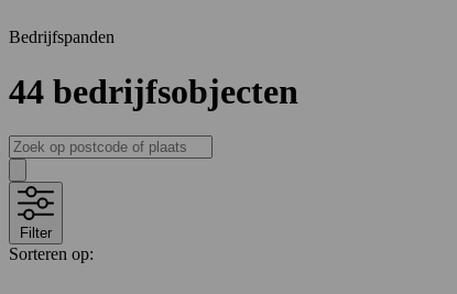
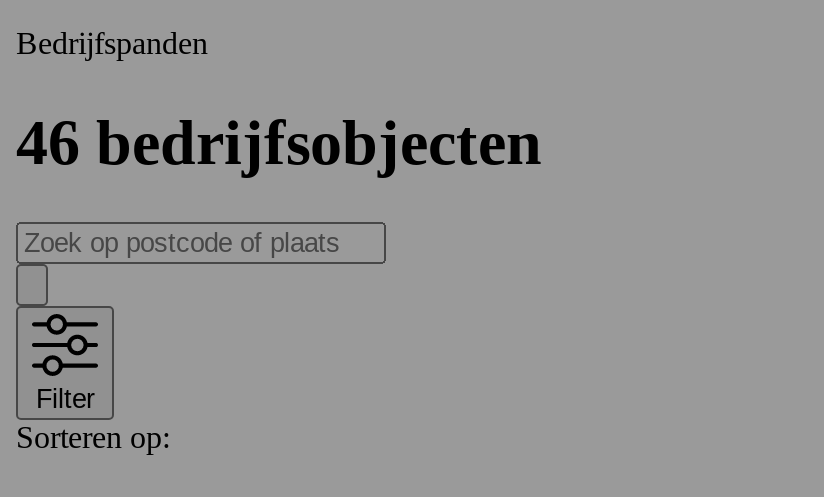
- 44 bedrijfsobjecten
+ 46 bedrijfsobjecten
